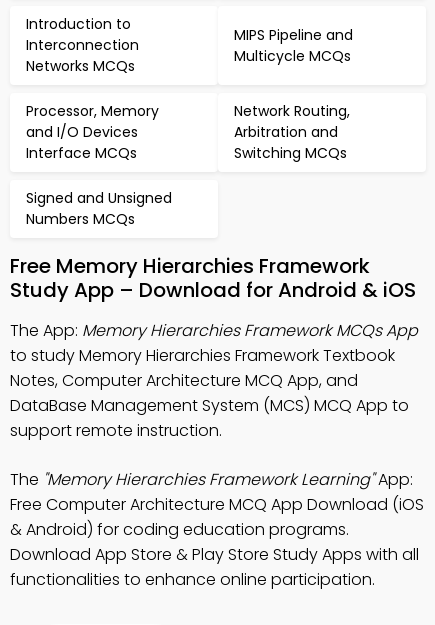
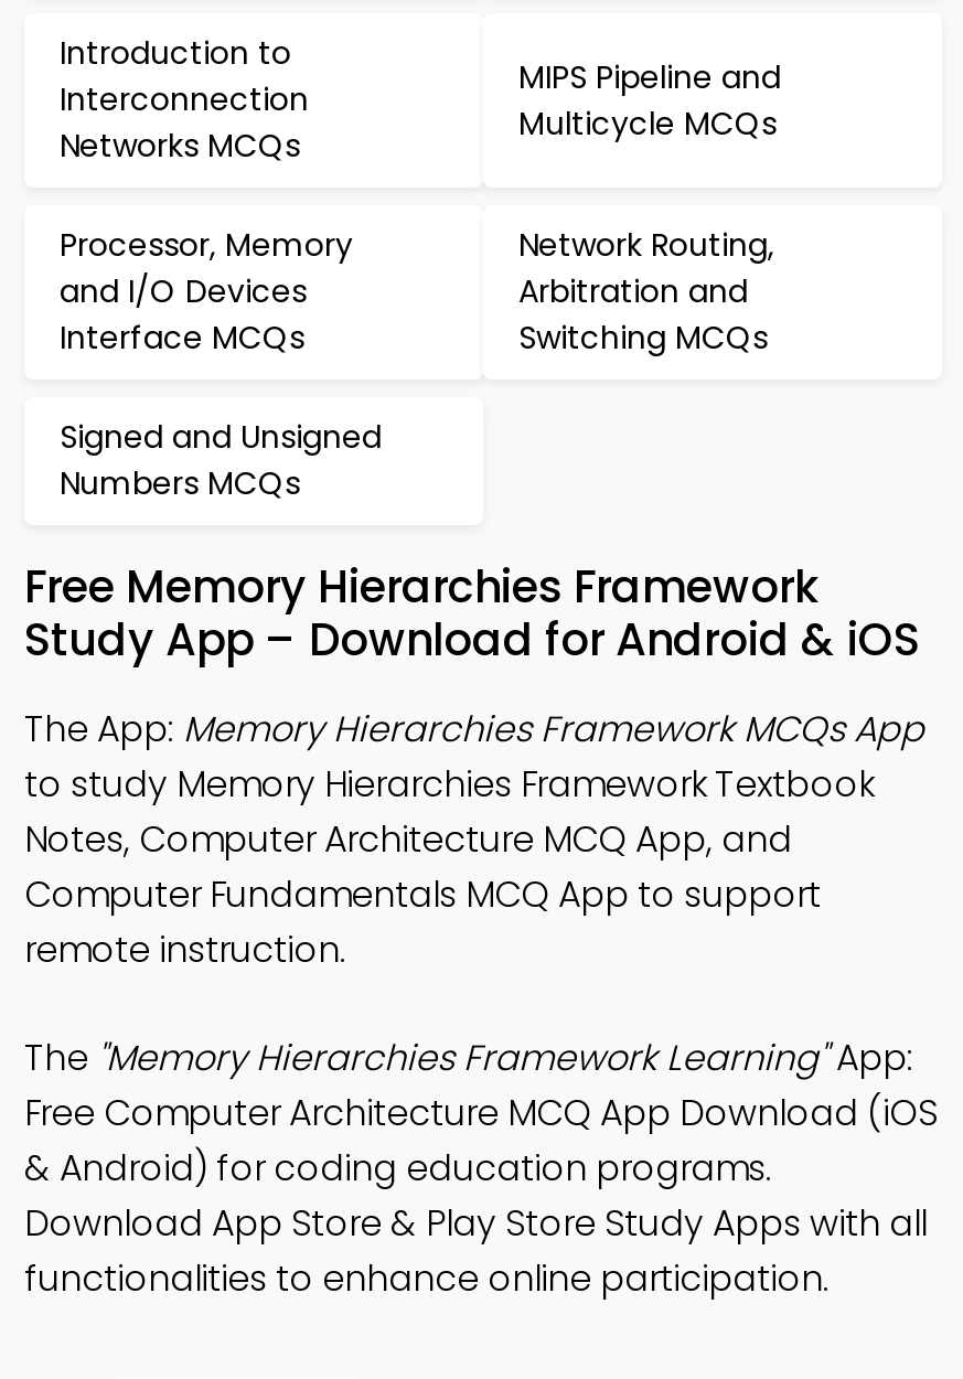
- DataBase Management System (MCS) MCQ App to
- support remote instruction.
+ Computer Fundamentals MCQ App to support
+ remote instruction.
